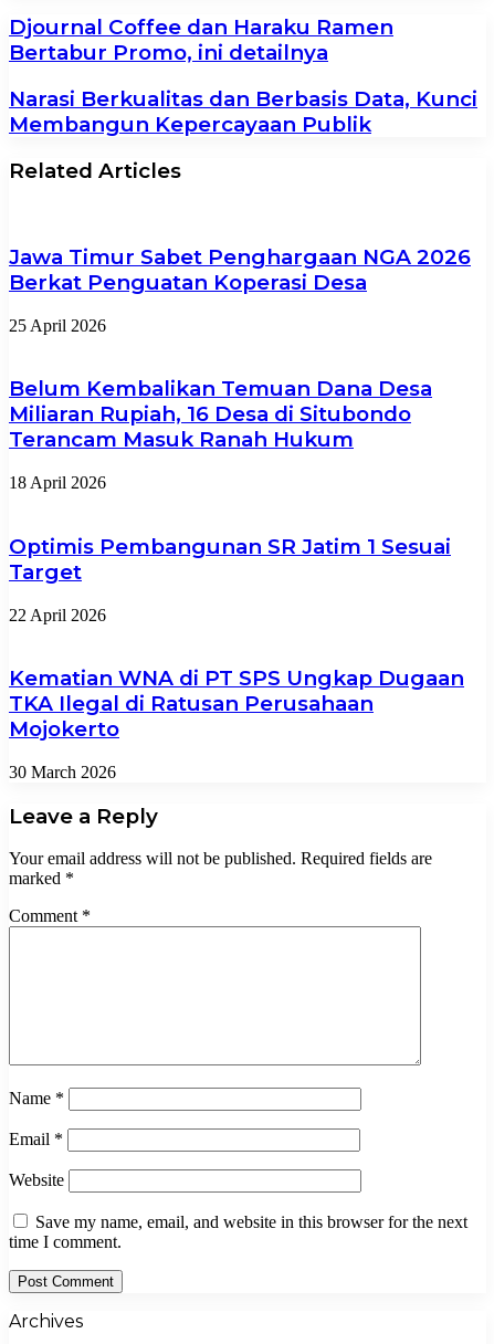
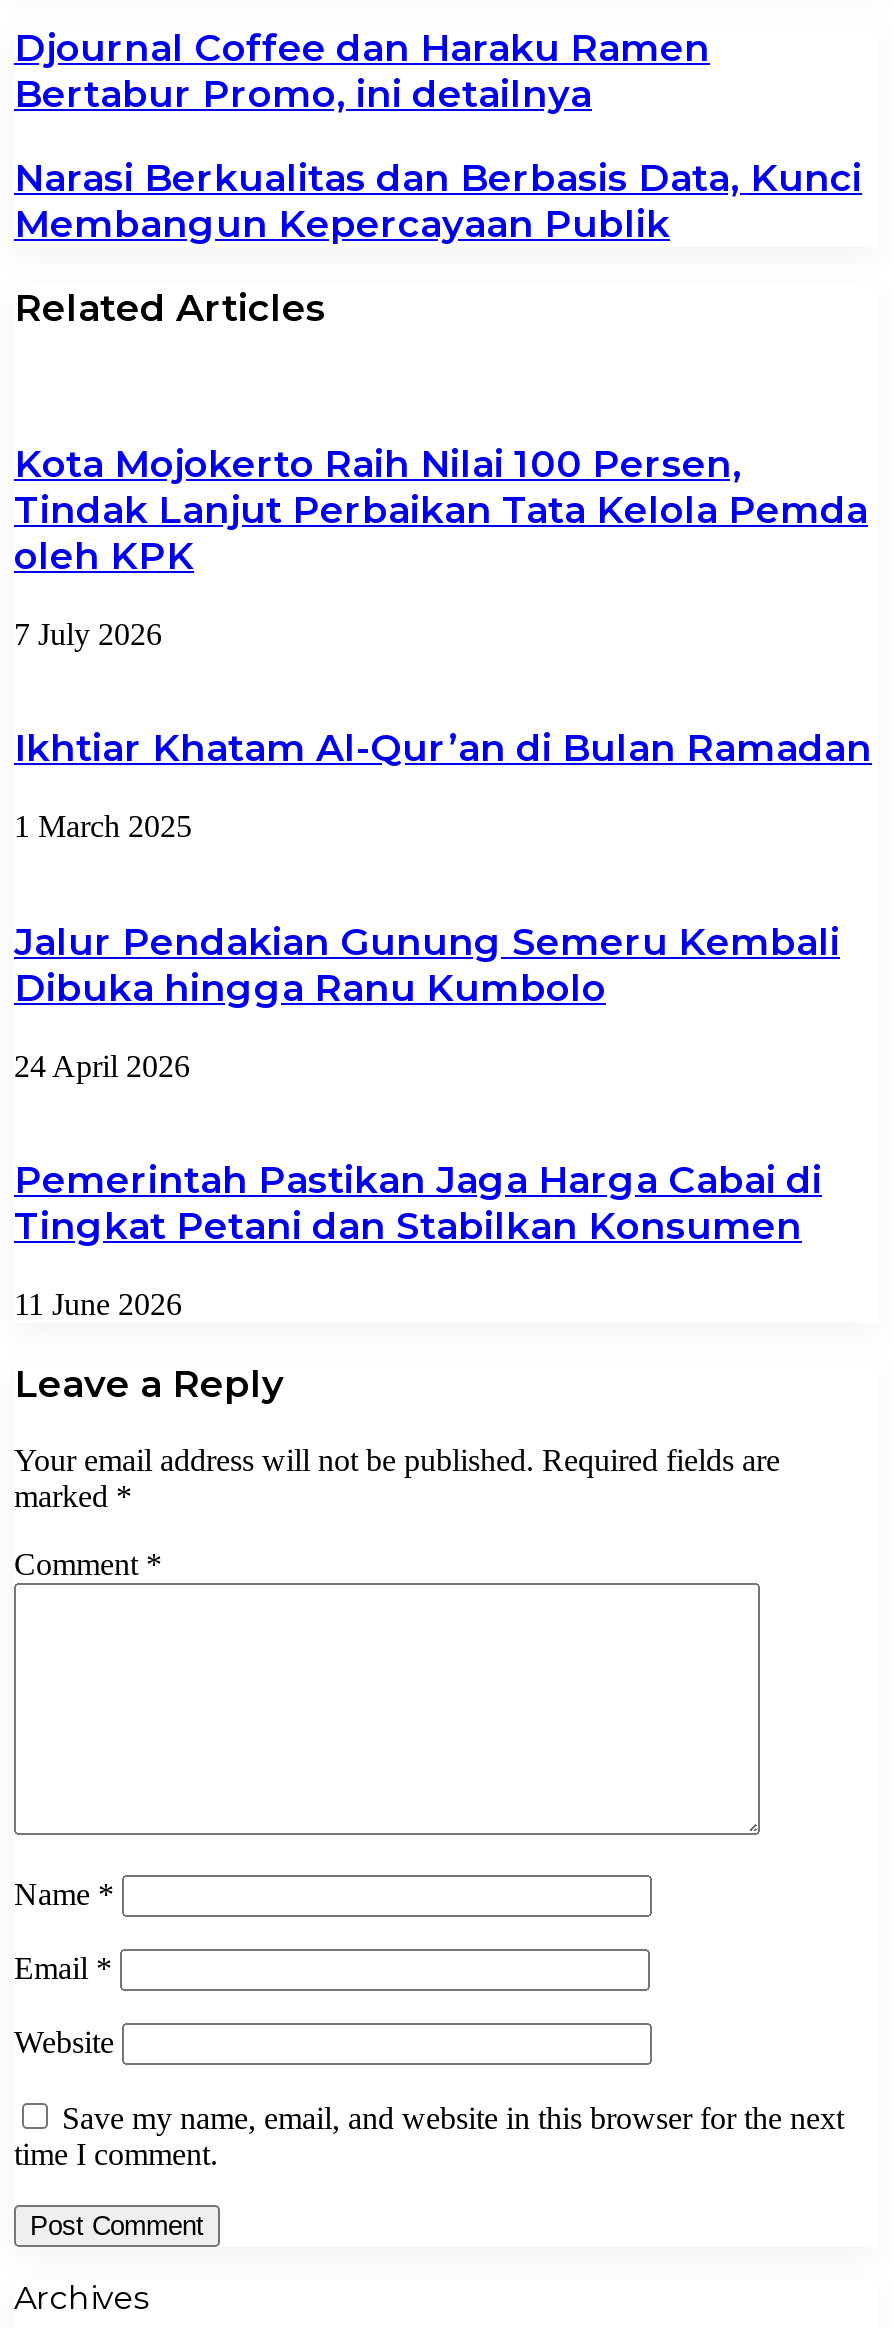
- Jawa Timur Sabet Penghargaan NGA 2026
- Berkat Penguatan Koperasi Desa
+ Kota Mojokerto Raih Nilai 100 Persen,
+ Tindak Lanjut Perbaikan Tata Kelola Pemda
+ oleh KPK

- 25 April 2026
+ 7 July 2026

- Belum Kembalikan Temuan Dana Desa
- Miliaran Rupiah, 16 Desa di Situbondo
- Terancam Masuk Ranah Hukum
+ Ikhtiar Khatam Al-Qur’an di Bulan Ramadan

- 18 April 2026
+ 1 March 2025

- Optimis Pembangunan SR Jatim 1 Sesuai
- Target
+ Jalur Pendakian Gunung Semeru Kembali
+ Dibuka hingga Ranu Kumbolo

- 22 April 2026
+ 24 April 2026

- Kematian WNA di PT SPS Ungkap Dugaan
- TKA Ilegal di Ratusan Perusahaan
- Mojokerto
+ Pemerintah Pastikan Jaga Harga Cabai di
+ Tingkat Petani dan Stabilkan Konsumen

- 30 March 2026
+ 11 June 2026
